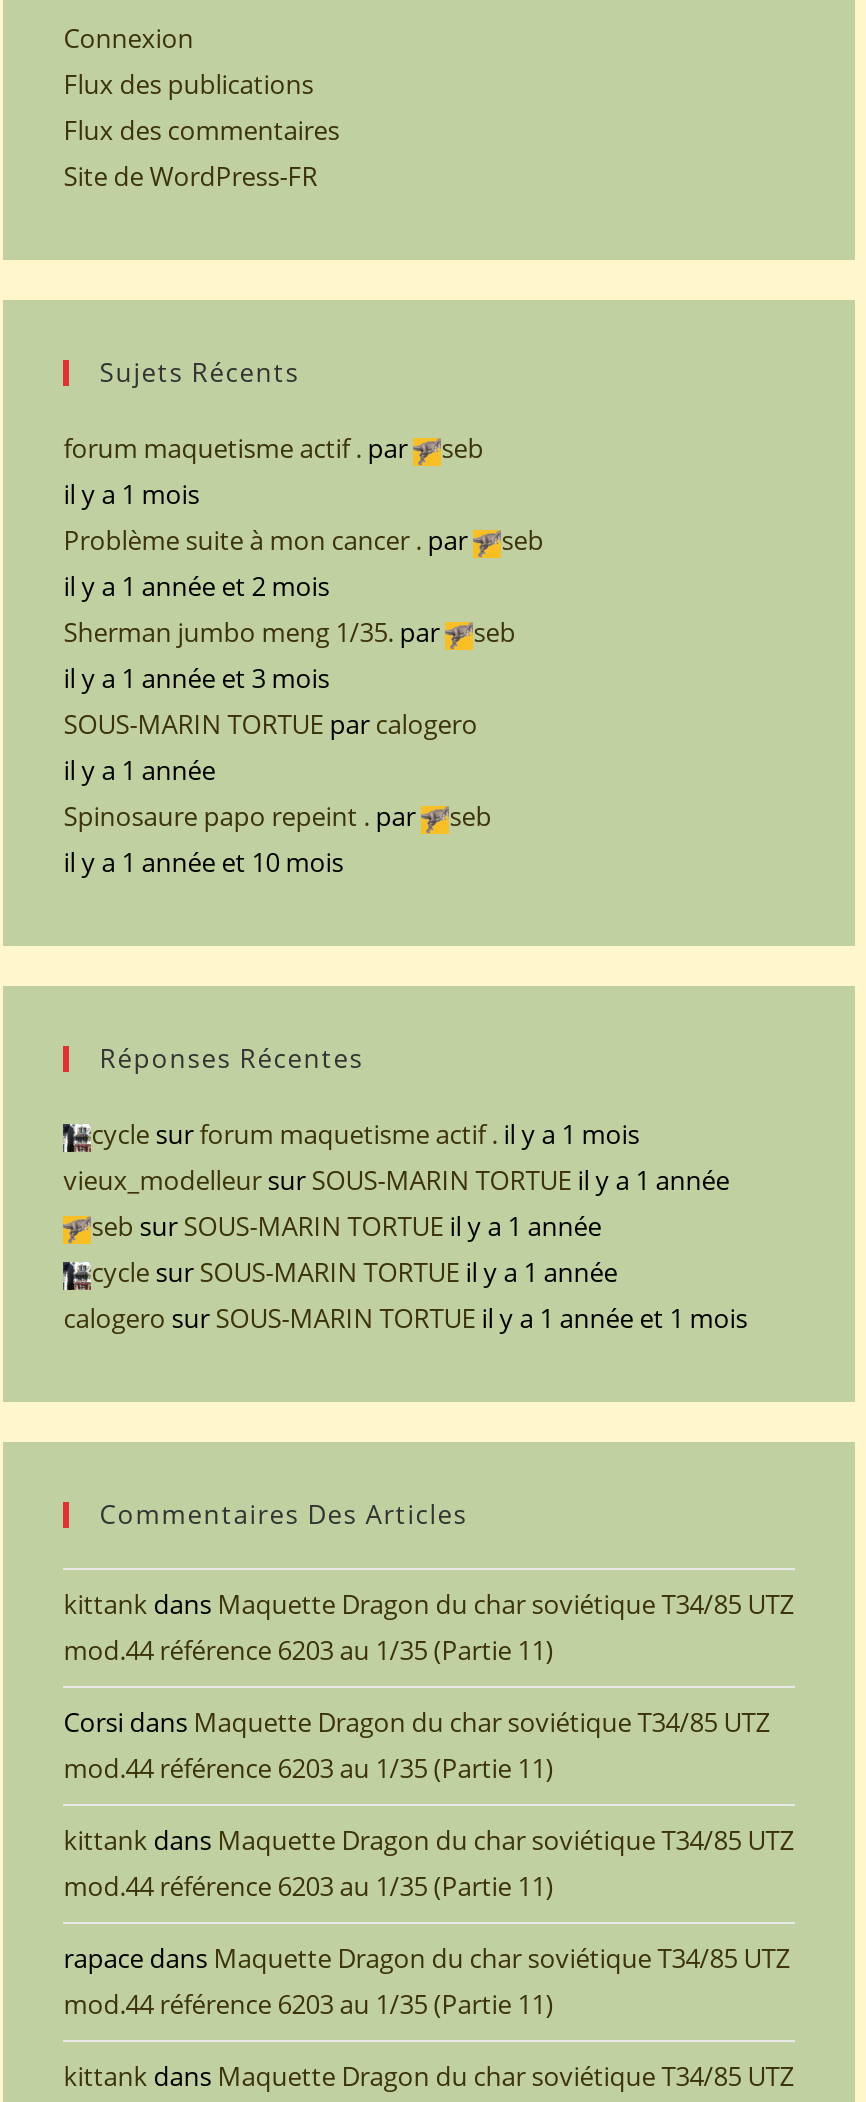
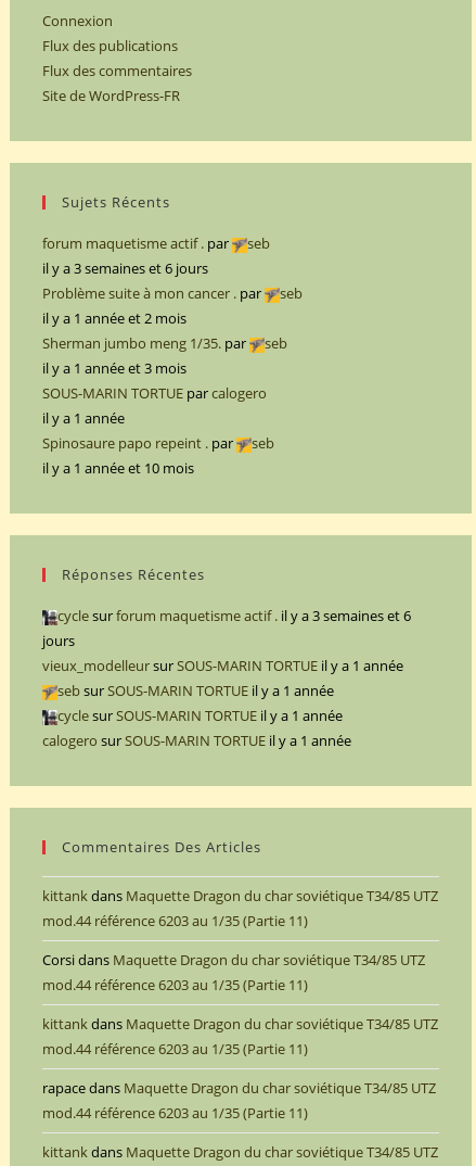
- il y a 1 mois
+ il y a 3 semaines et 6 jours

- cycle surforum maquetisme actif . il y a 1 mois
+ cycle surforum maquetisme actif . il y a 3 semaines et 6
+ jours

- calogero sur SOUS-MARIN TORTUE il y a 1 année et 1 mois
+ calogero sur SOUS-MARIN TORTUE il y a 1 année
